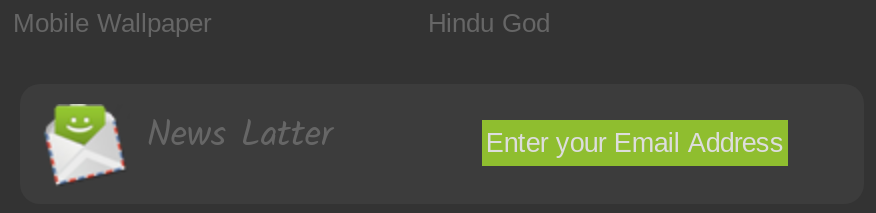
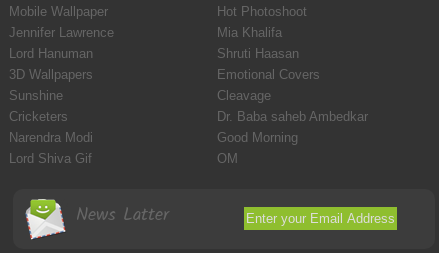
- Hindu God
+ Hot Photoshoot
+ Jennifer Lawrence
+ Mia Khalifa
+ Lord Hanuman
+ Shruti Haasan
+ 3D Wallpapers
+ Emotional Covers
+ Sunshine
+ Cleavage
+ Cricketers
+ Dr. Baba saheb Ambedkar
+ Narendra Modi
+ Good Morning
+ Lord Shiva Gif
+ OM
